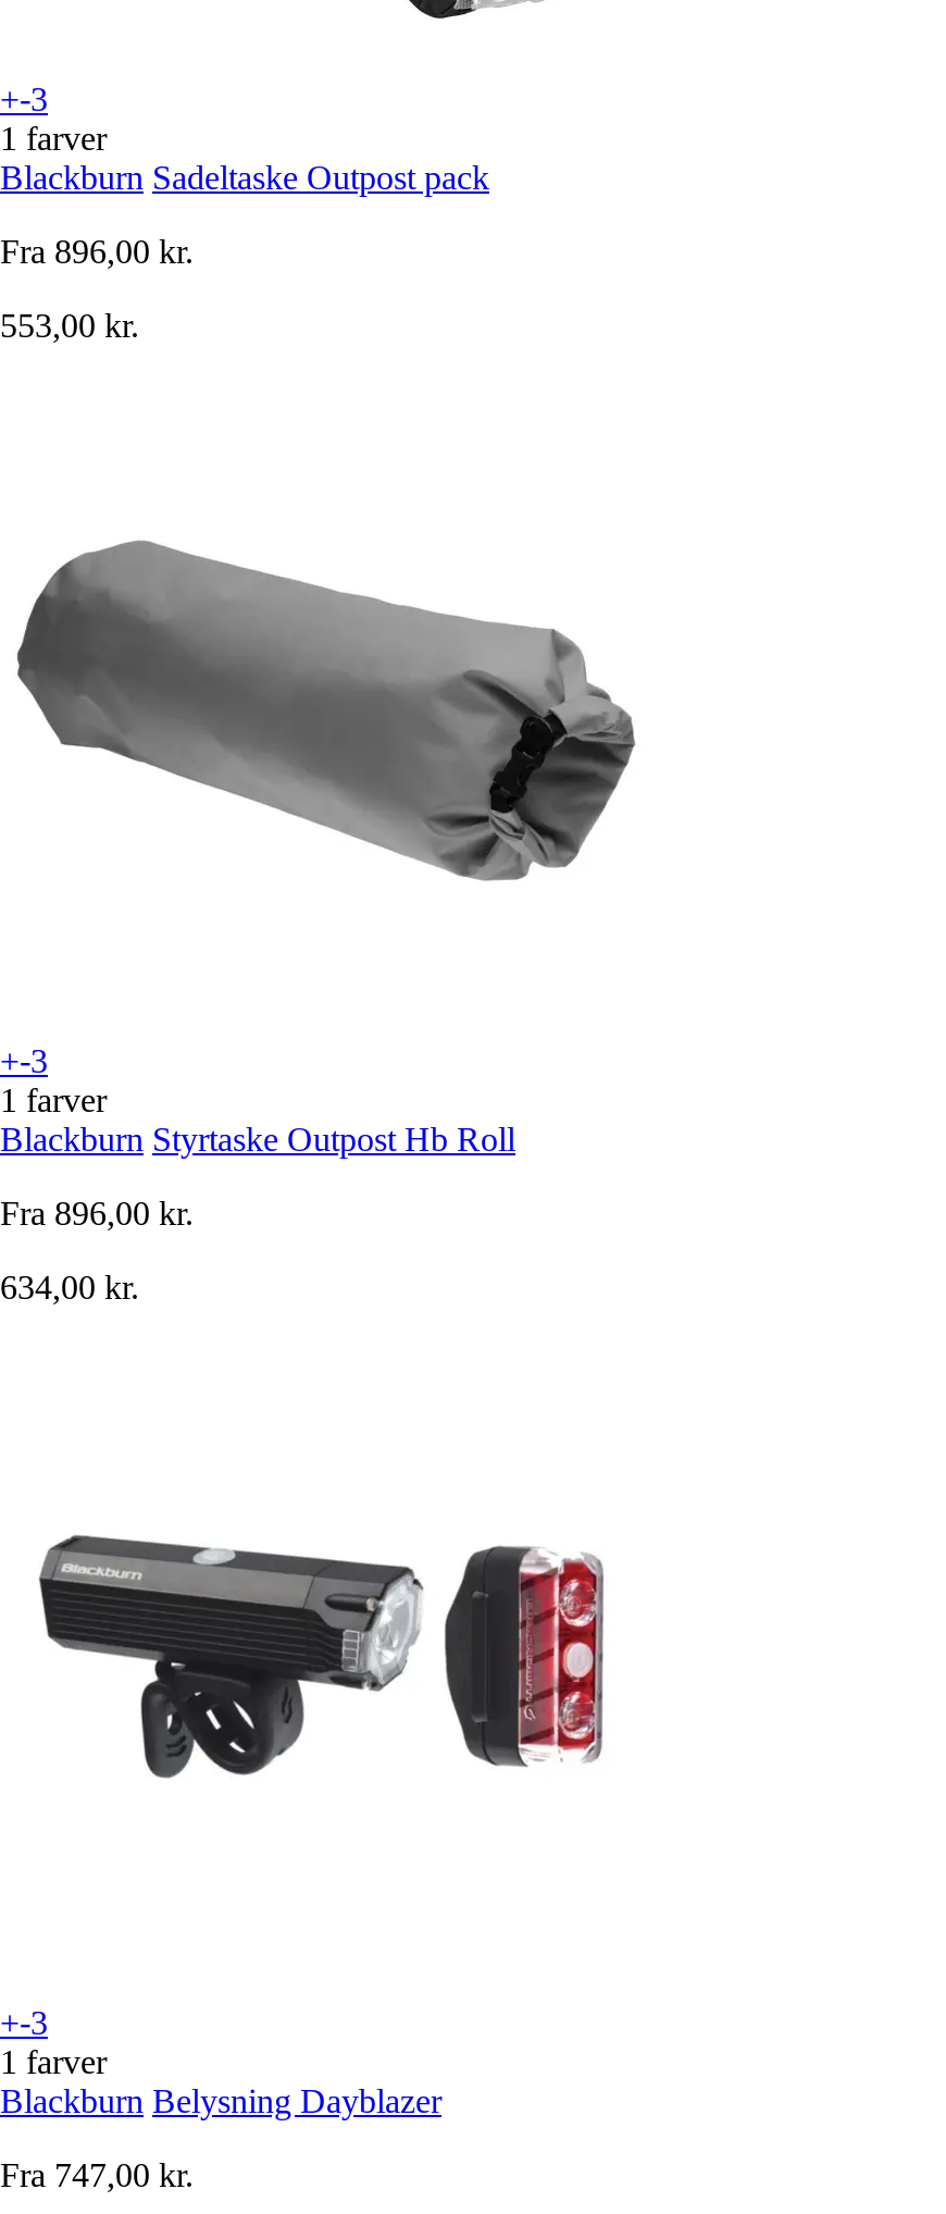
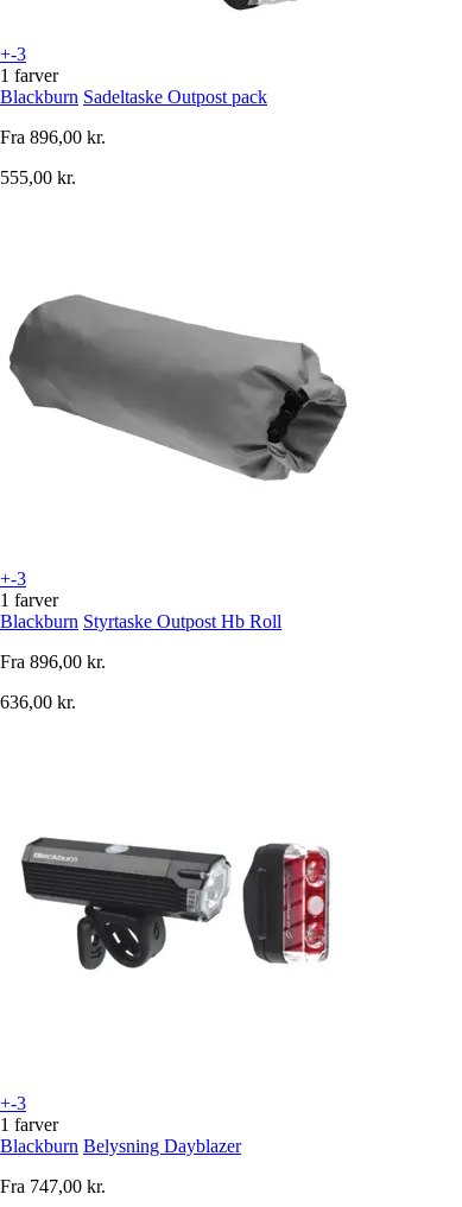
- 553,00 kr.
+ 555,00 kr.

- 634,00 kr.
+ 636,00 kr.
